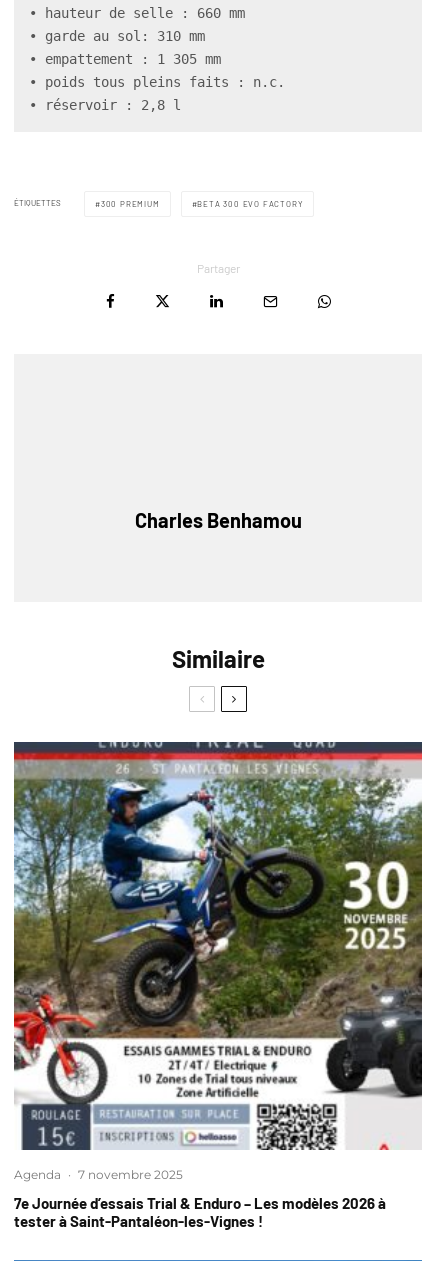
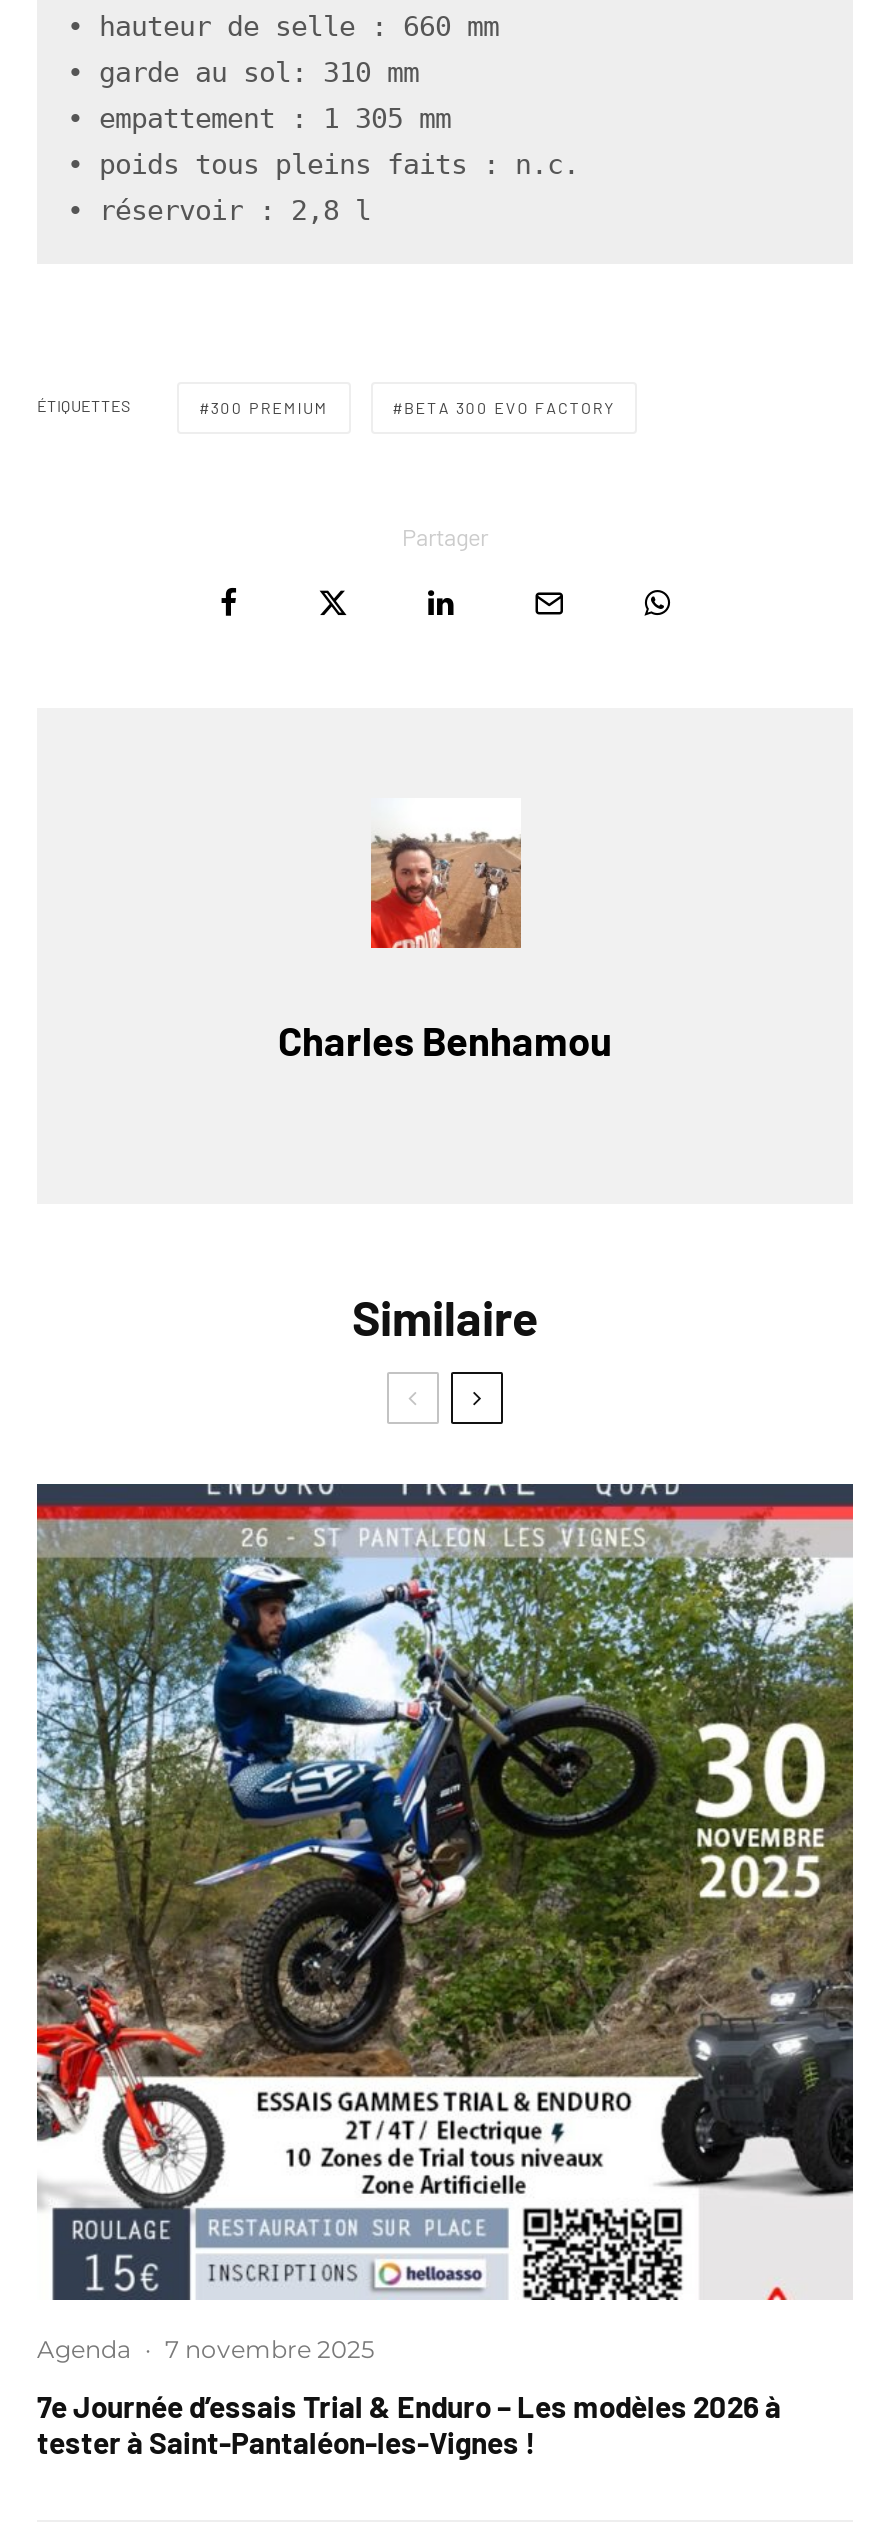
+ [image]
